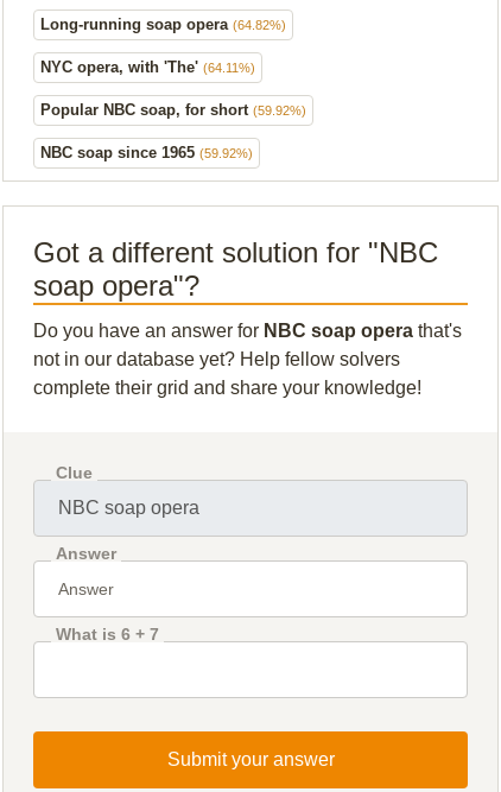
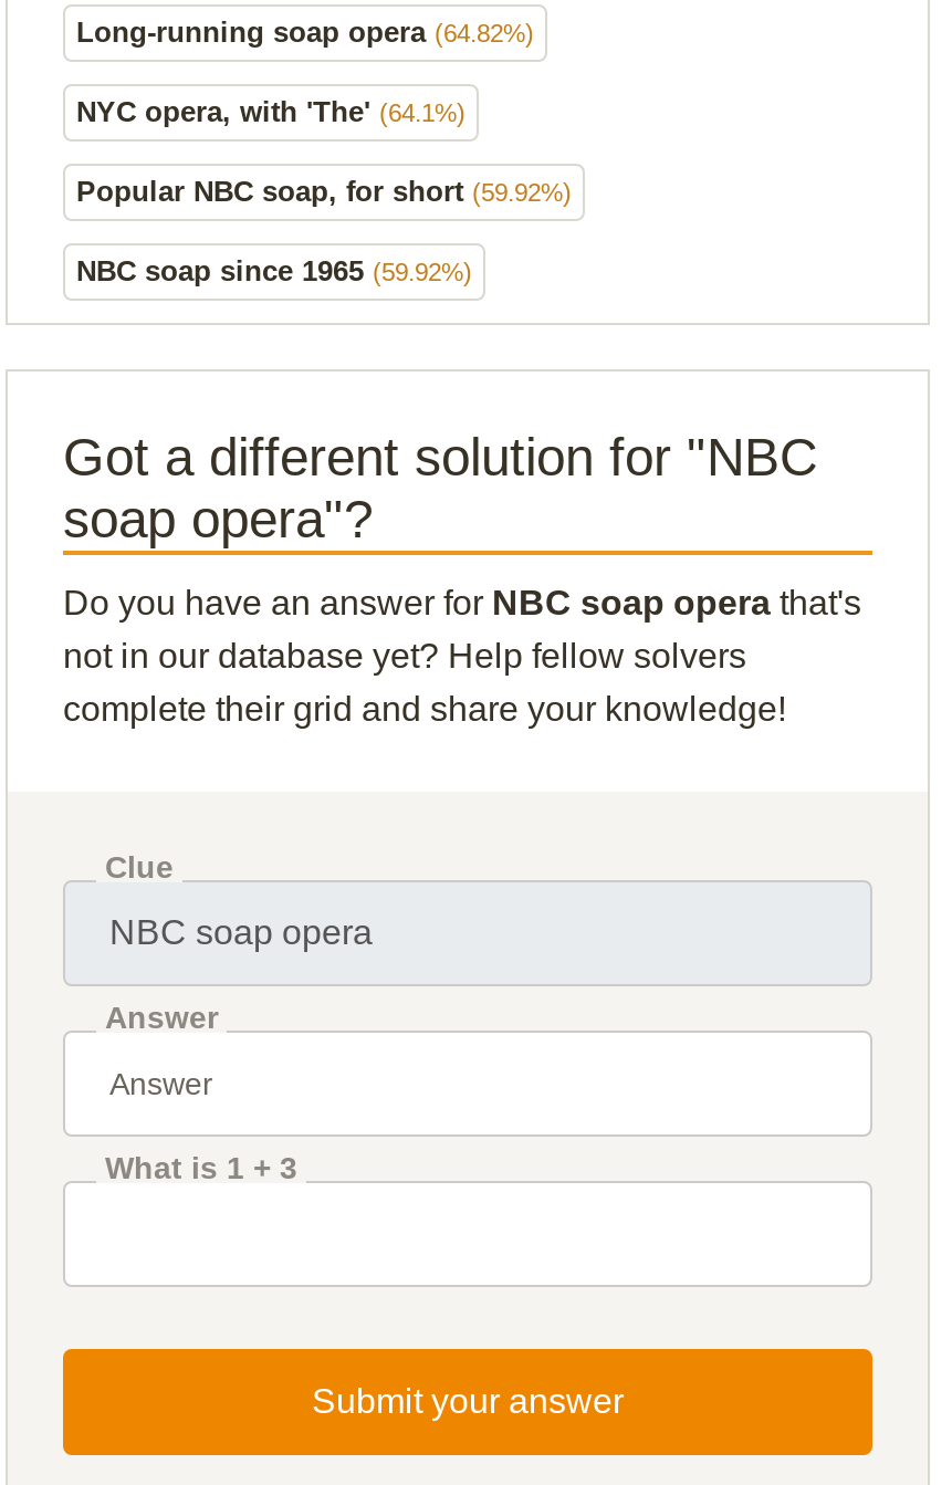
- NYC opera, with 'The' (64.11%)
+ NYC opera, with 'The' (64.1%)

- What is 6 + 7
+ What is 1 + 3
